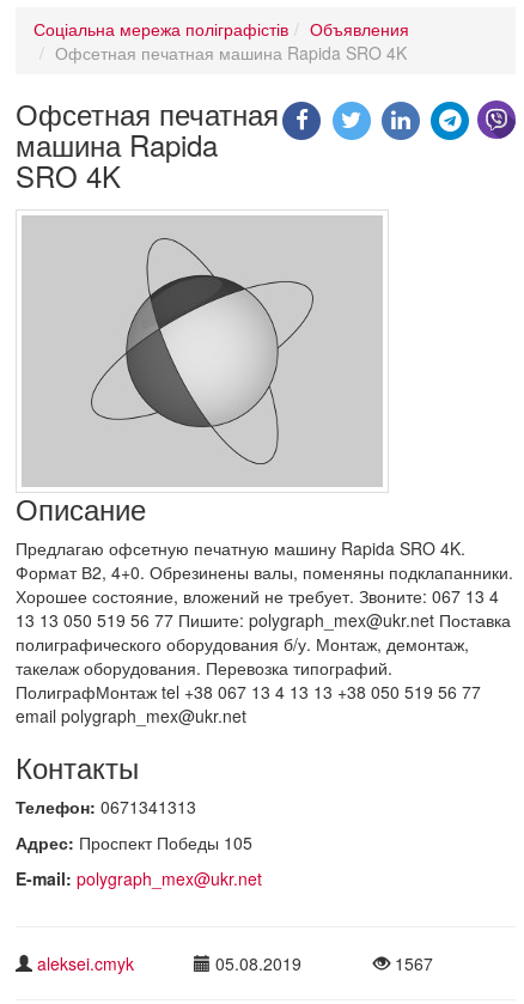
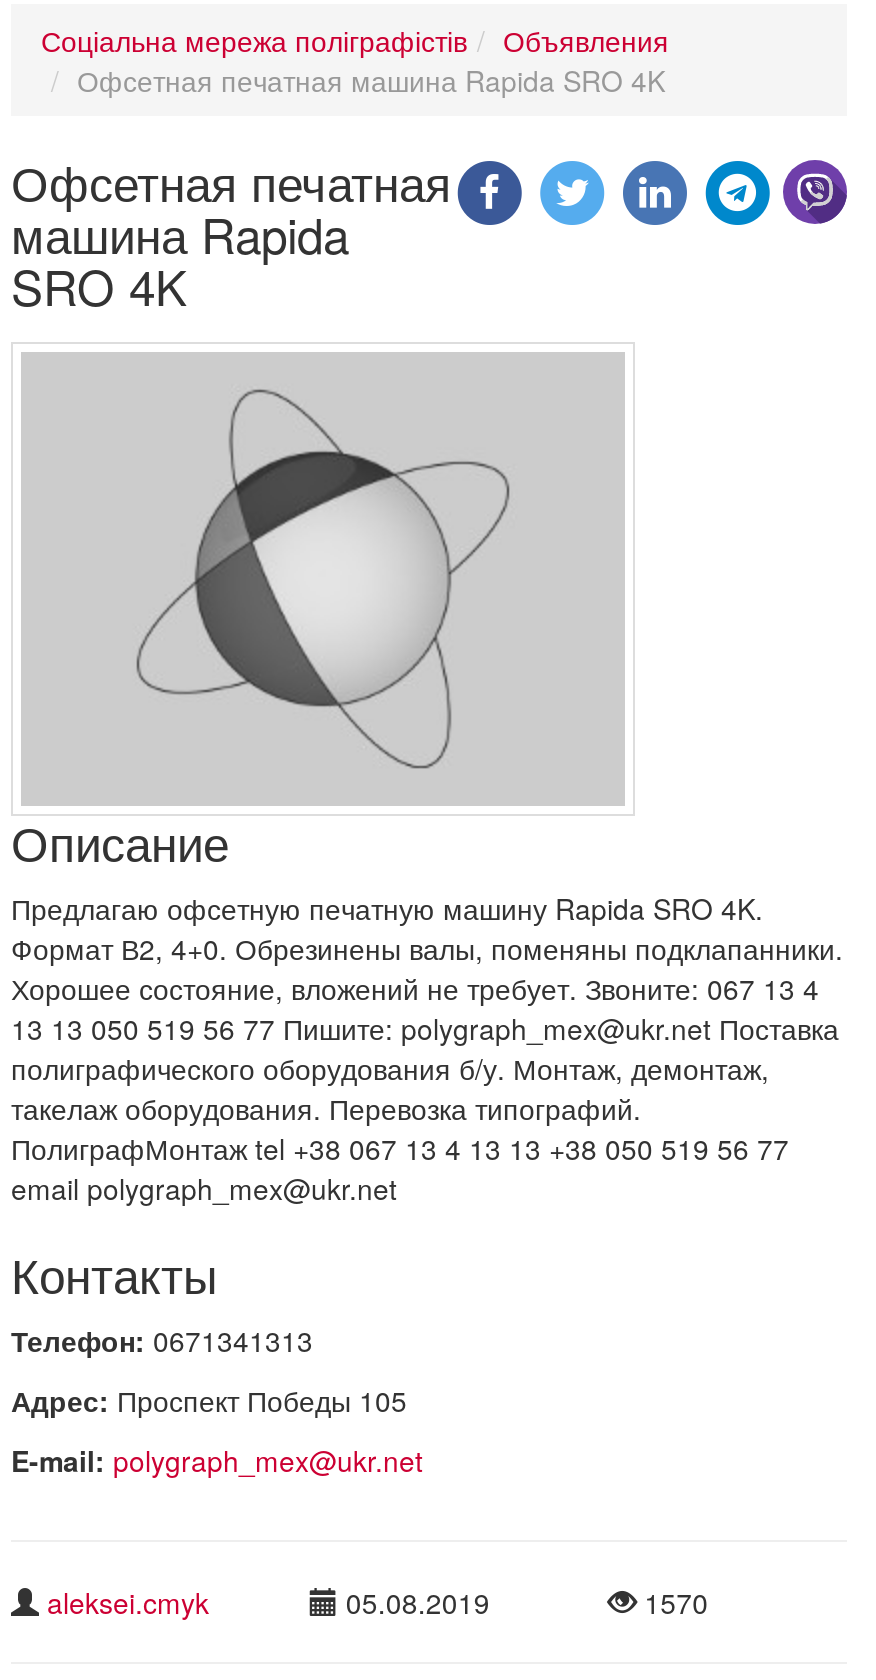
- 1567
+ 1570
